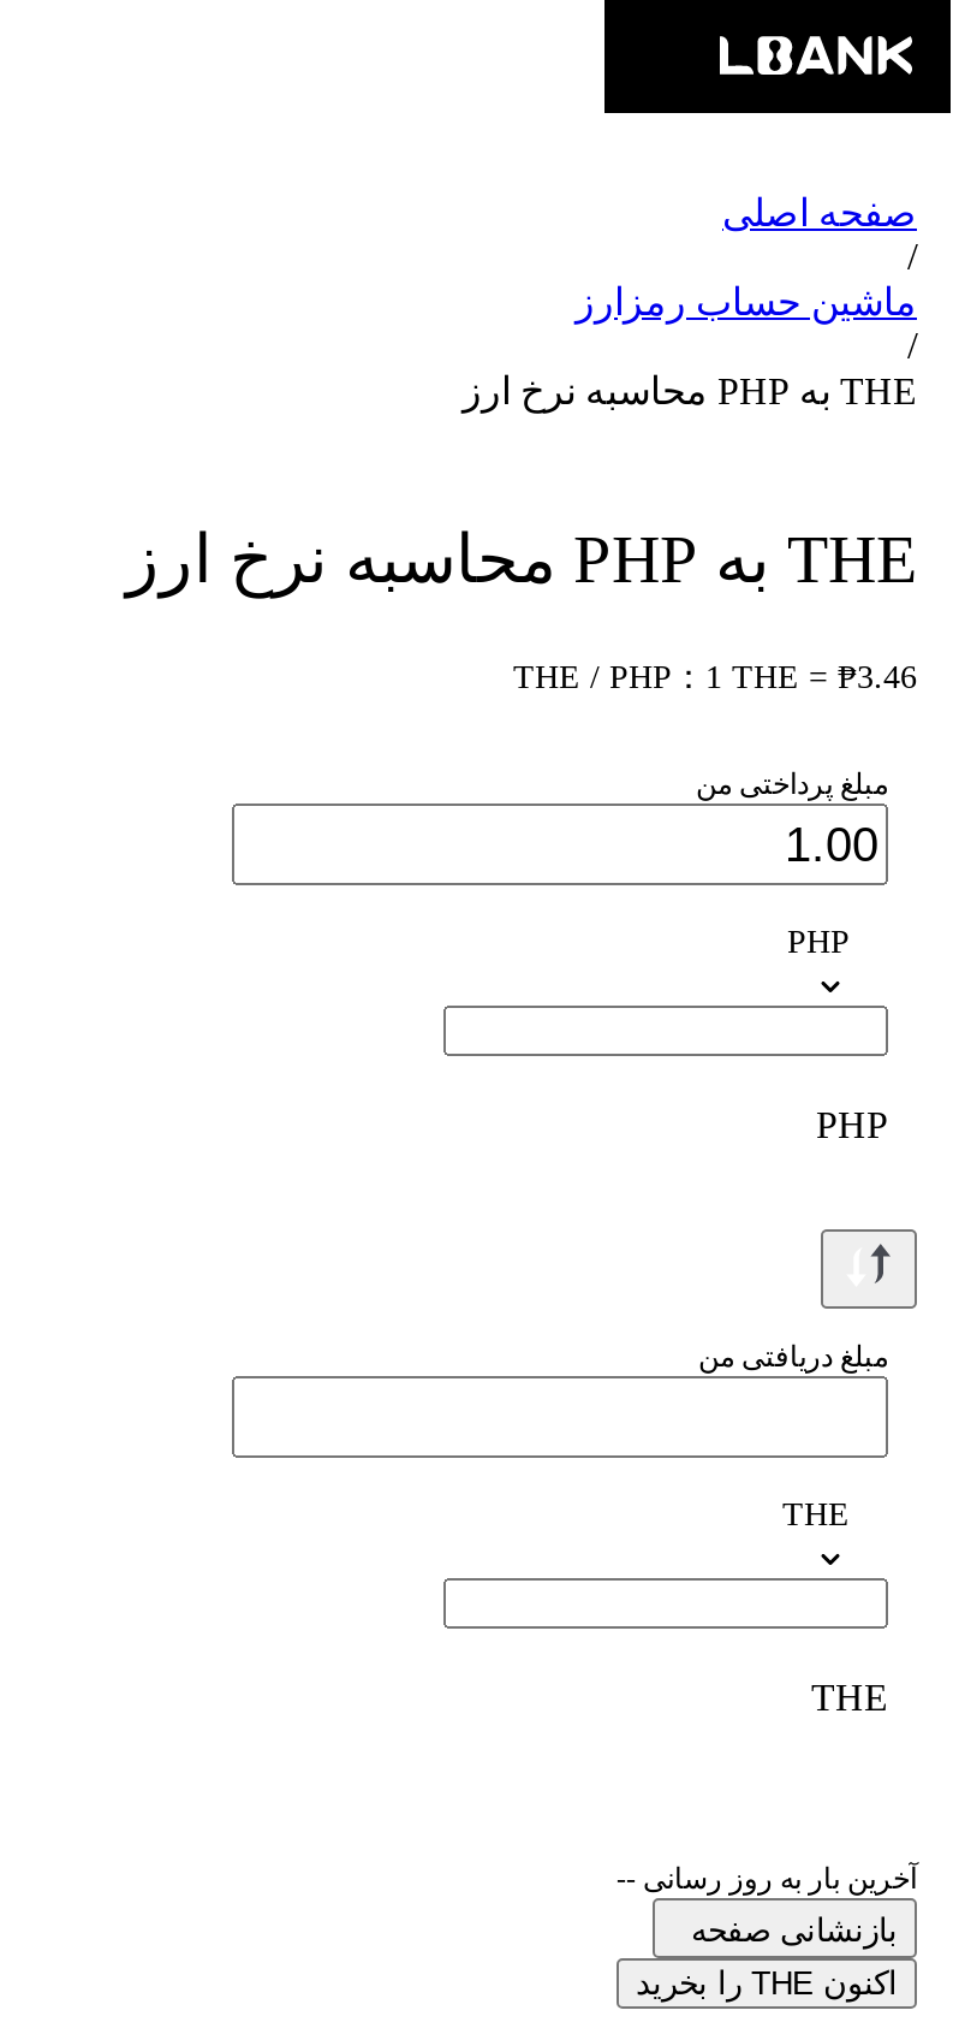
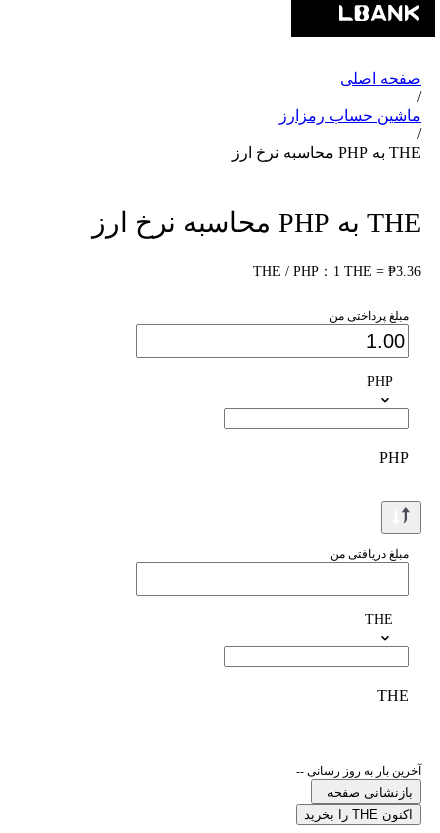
- THE / PHP：1 THE = ₱3.46
+ THE / PHP：1 THE = ₱3.36
